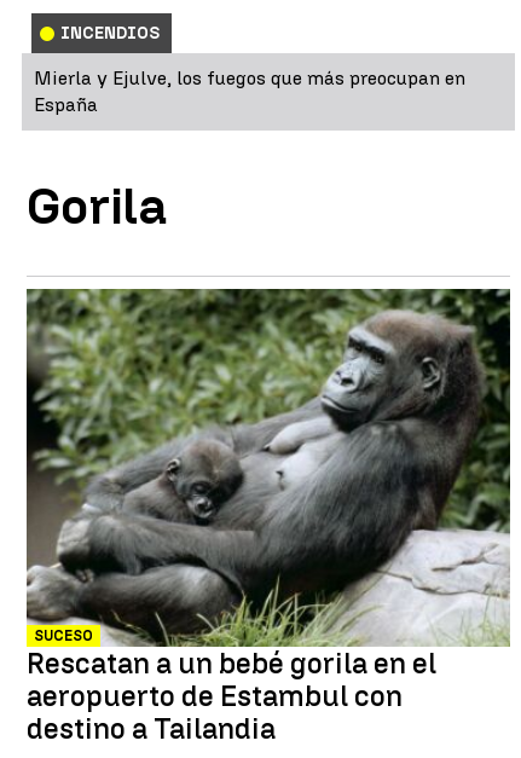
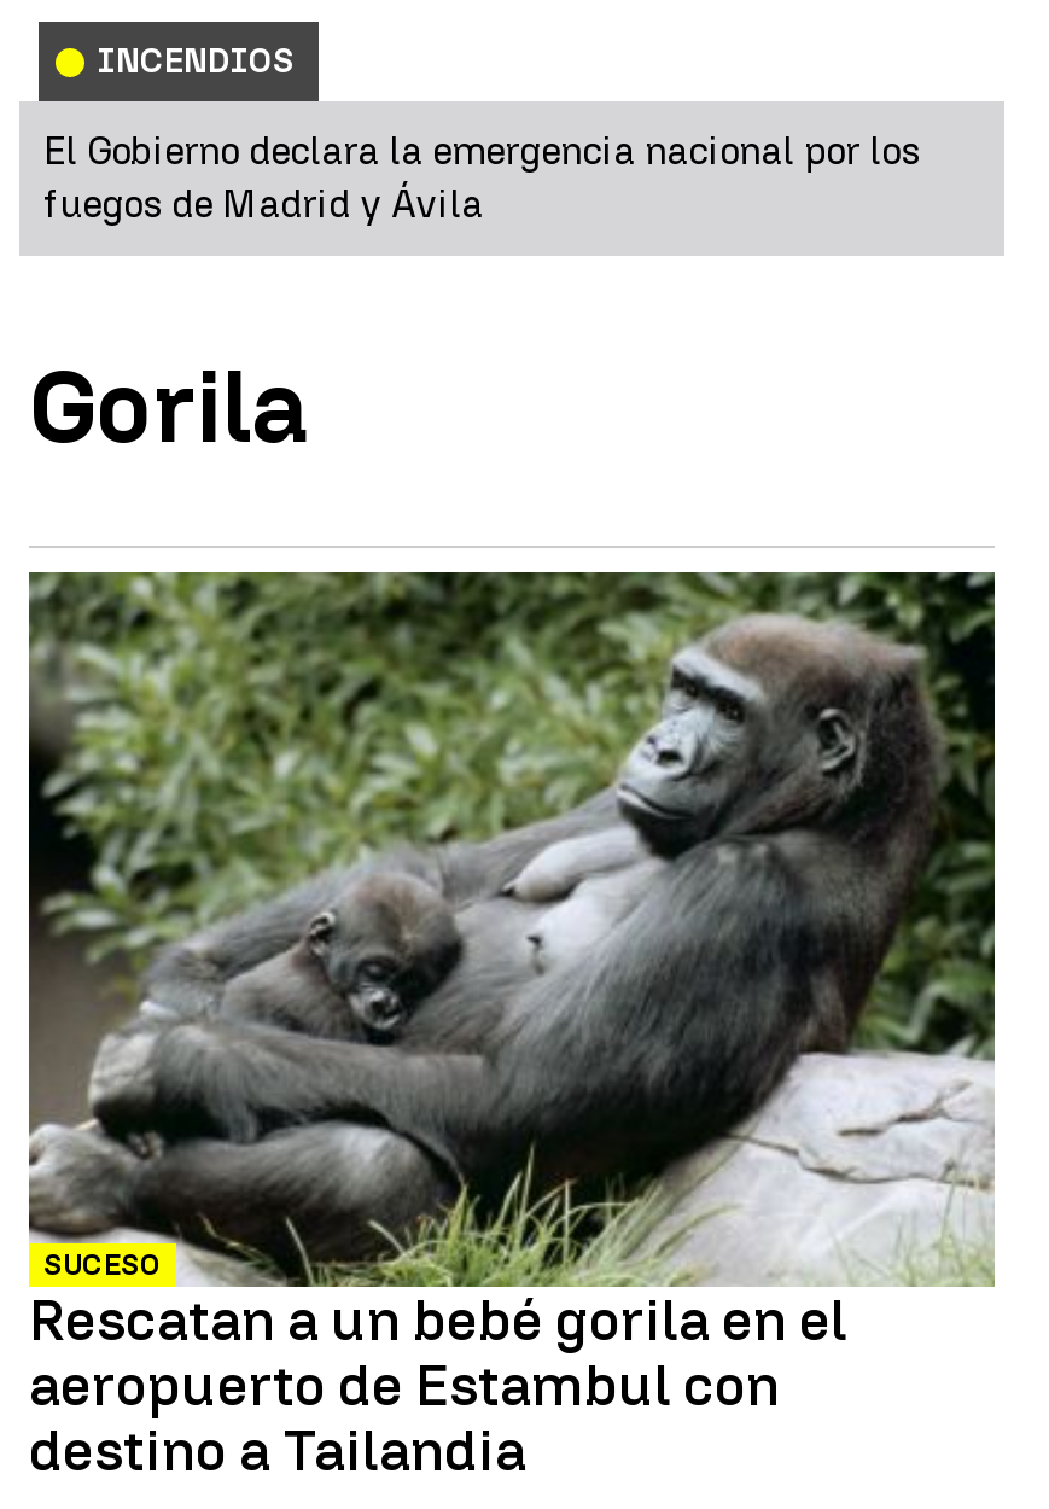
- Mierla y Ejulve, los fuegos que más preocupan en
- España
+ El Gobierno declara la emergencia nacional por los
+ fuegos de Madrid y Ávila
